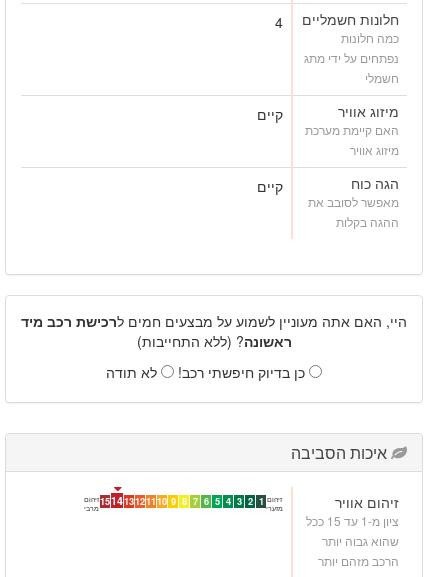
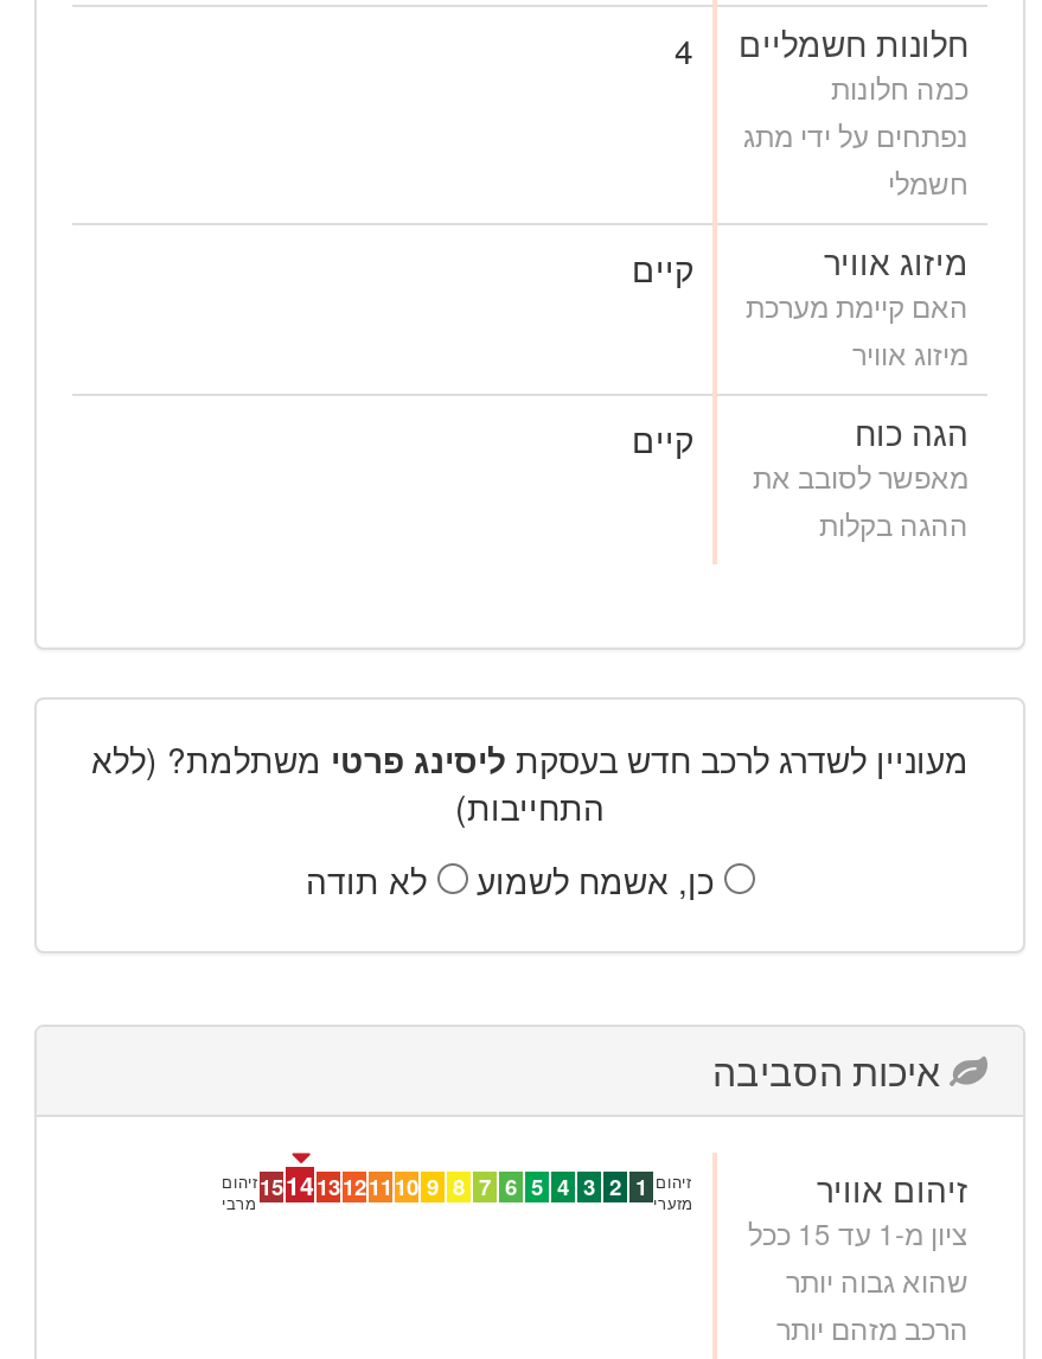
- היי, האם אתה מעוניין לשמוע על מבצעים חמים לרכישת רכב מיד
- ראשונה? (ללא התחייבות)
+ מעוניין לשדרג לרכב חדש בעסקת ליסינג פרטי משתלמת? (ללא
+ התחייבות)

- כן בדיוק חיפשתי רכב!
+ כן, אשמח לשמוע
